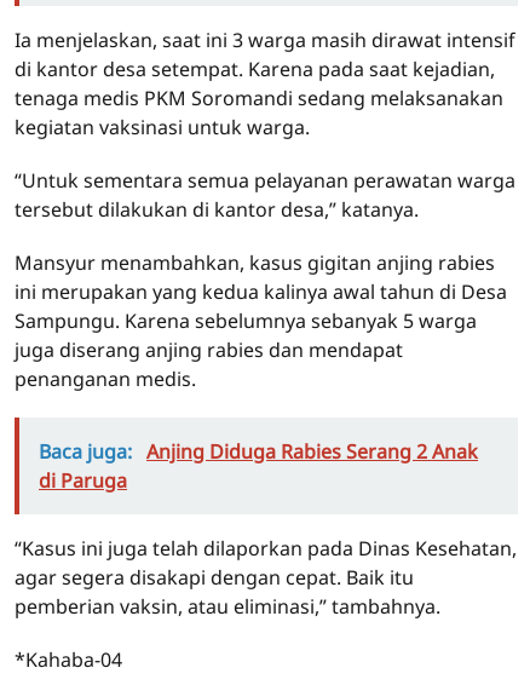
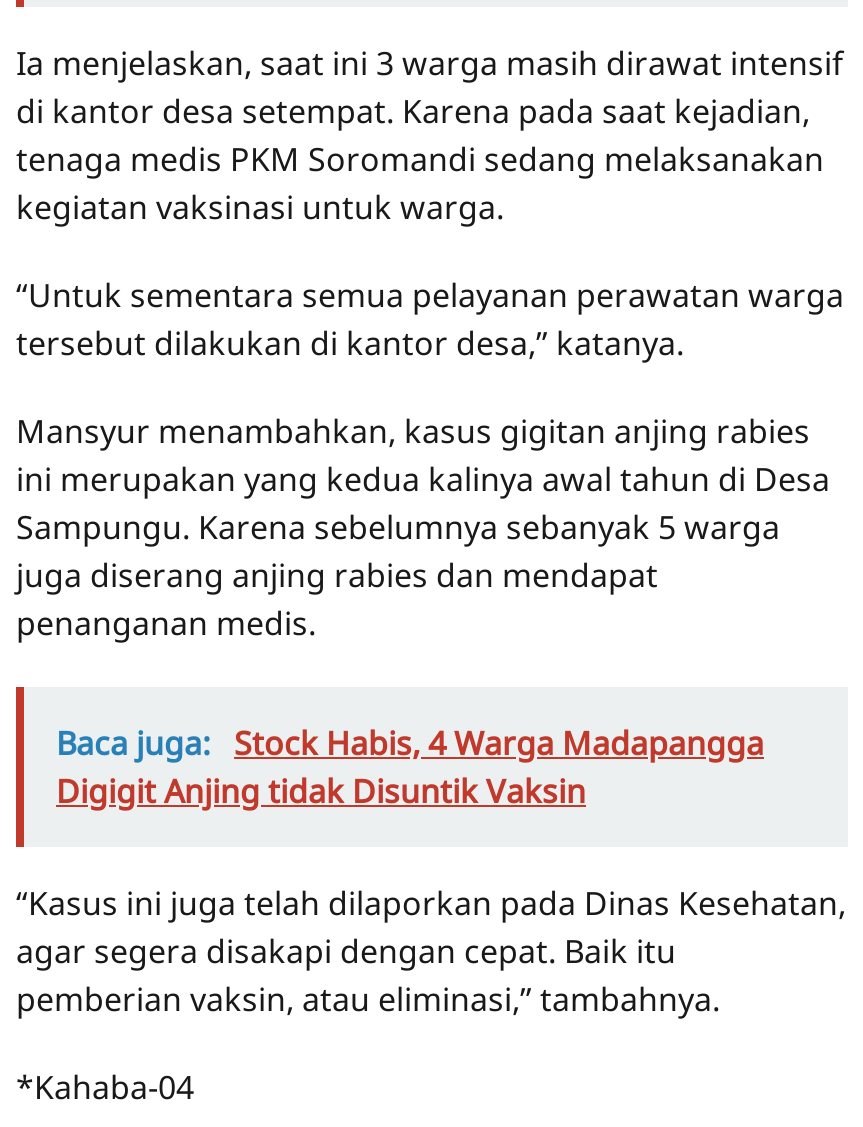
- Baca juga: Anjing Diduga Rabies Serang 2 Anak
- di Paruga
+ Baca juga: Stock Habis, 4 Warga Madapangga
+ Digigit Anjing tidak Disuntik Vaksin
